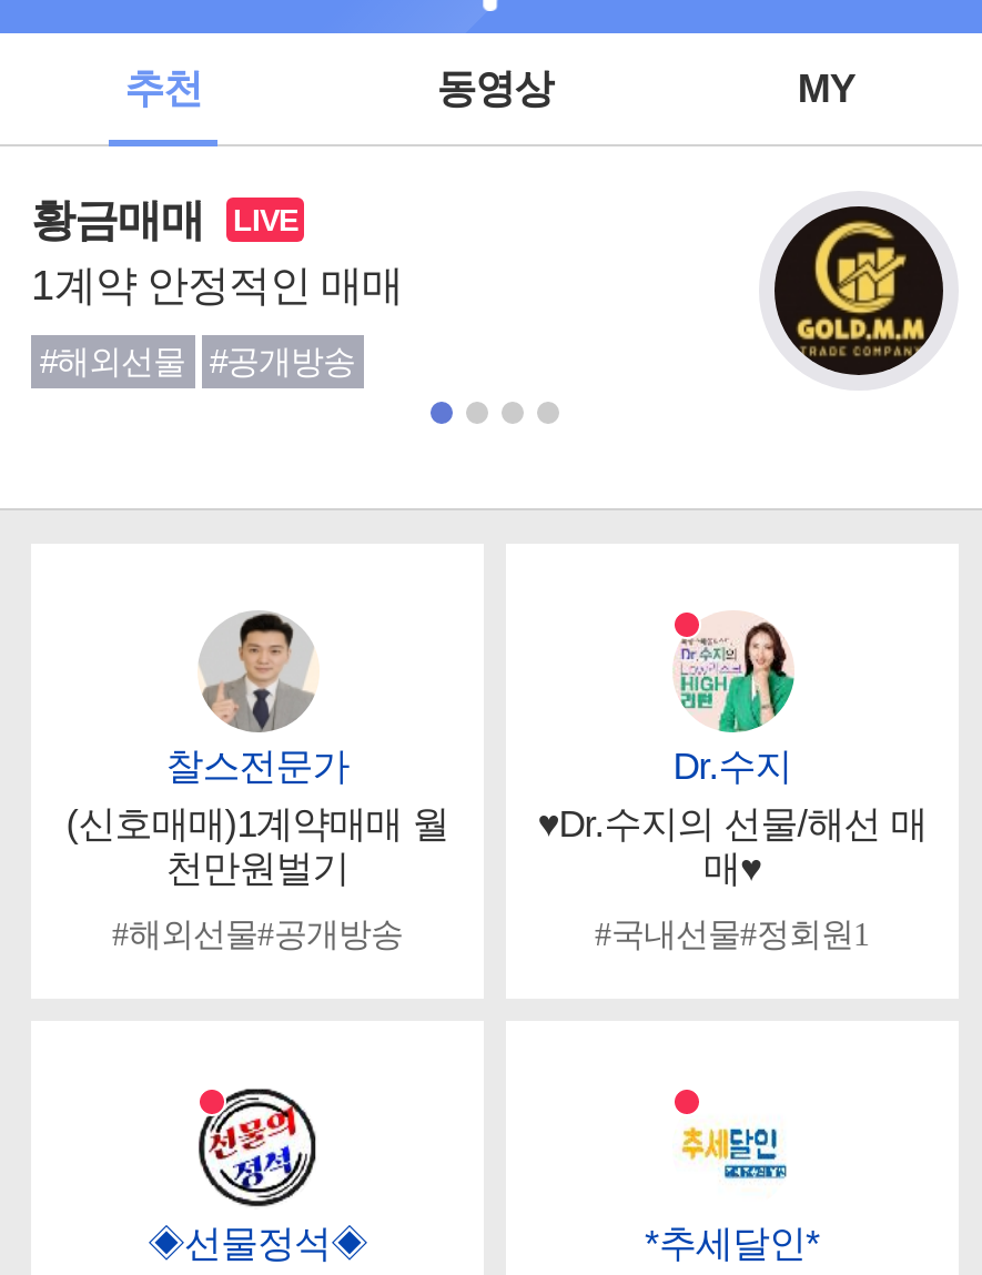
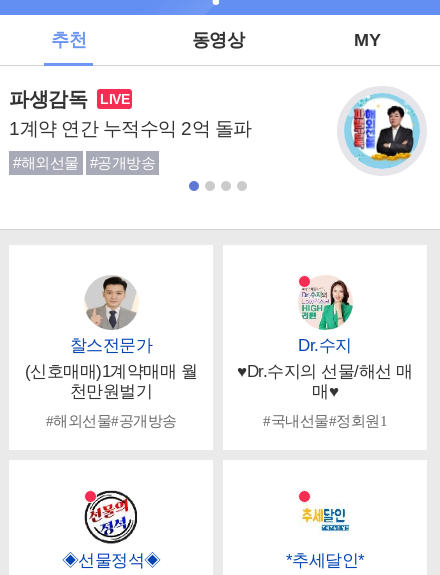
- 황금매매
- 1계약 안정적인 매매
+ 파생감독
+ 1계약 연간 누적수익 2억 돌파

- [image]
+ [image]
